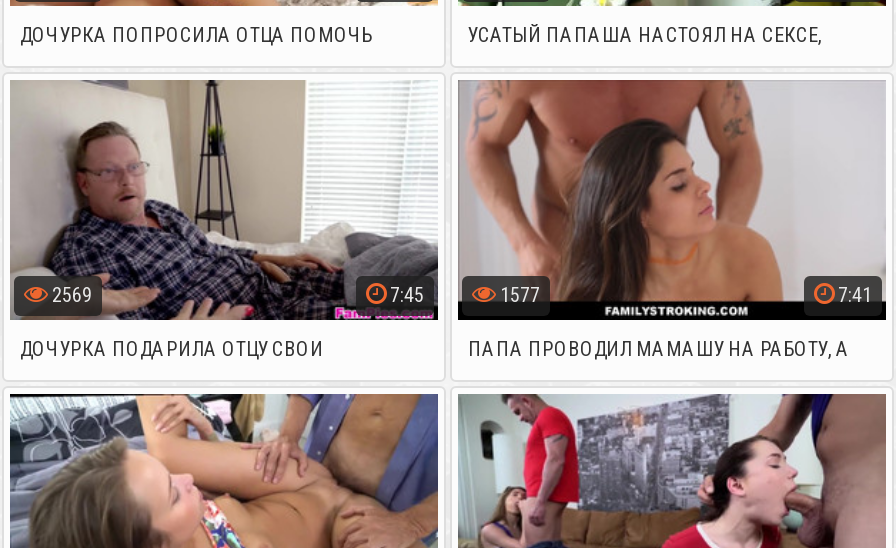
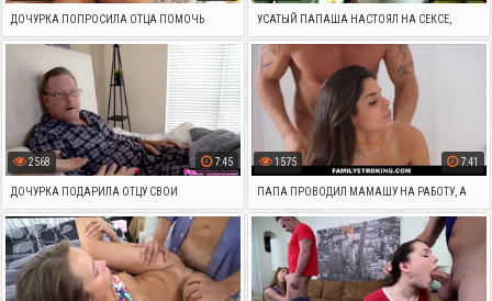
- 2569
+ 2568

- 1577
+ 1575
